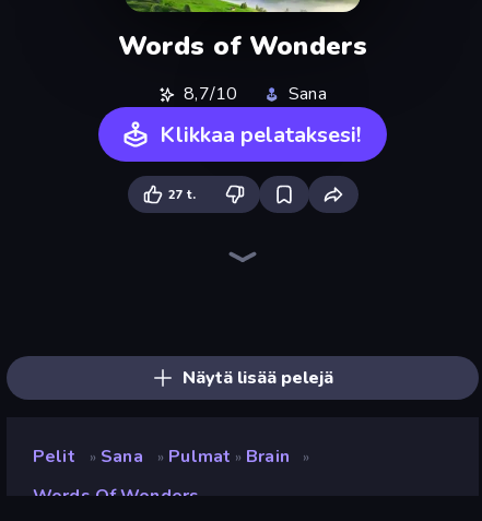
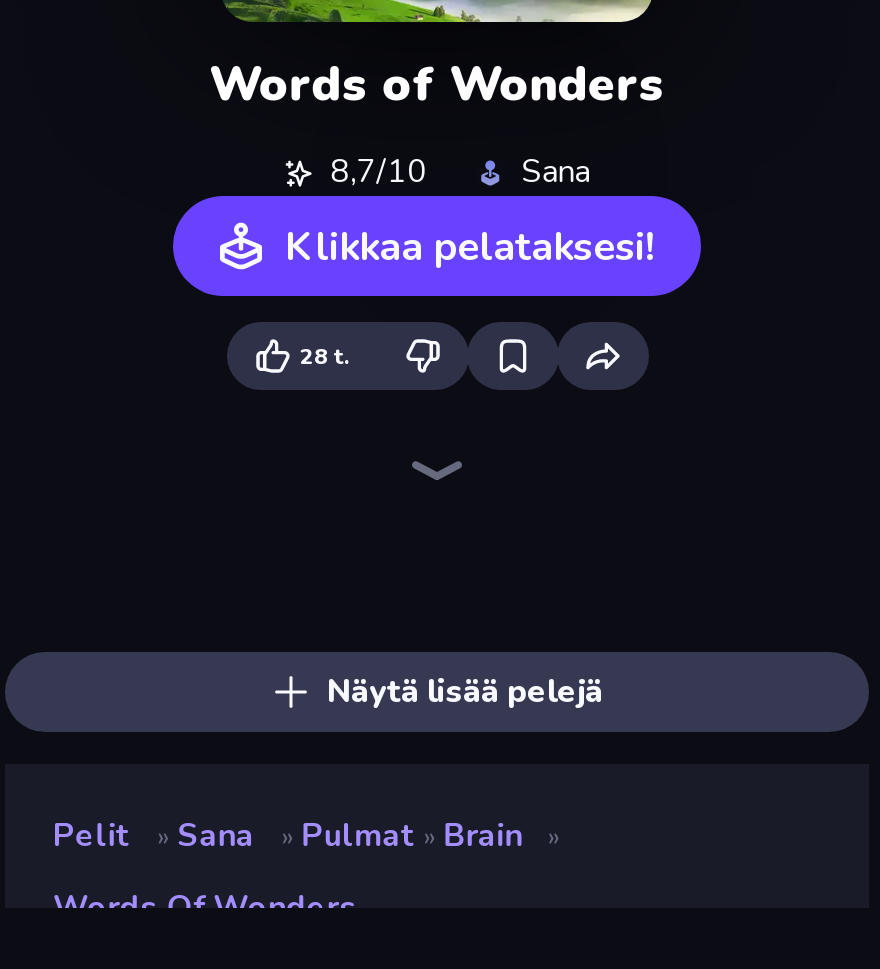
- 27 t.
+ 28 t.
